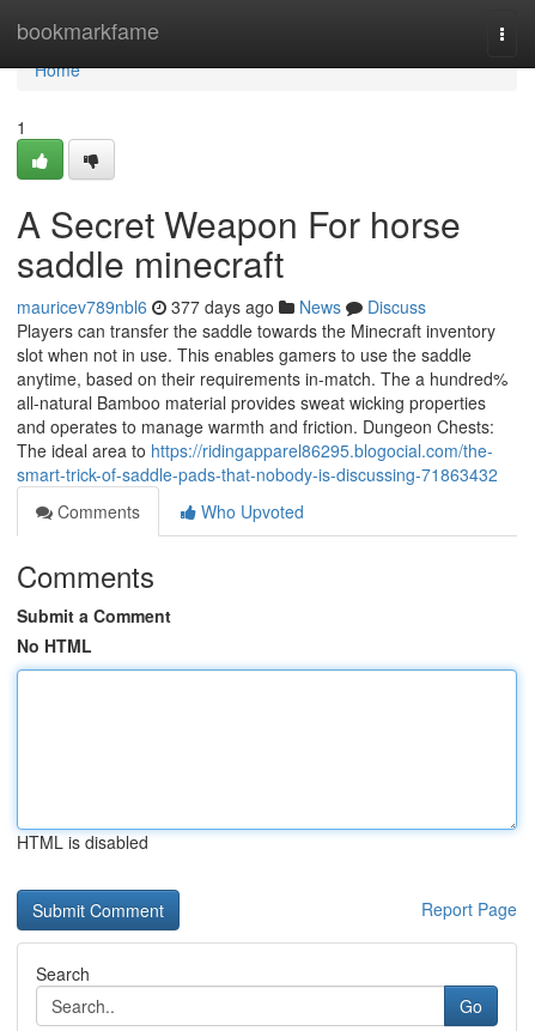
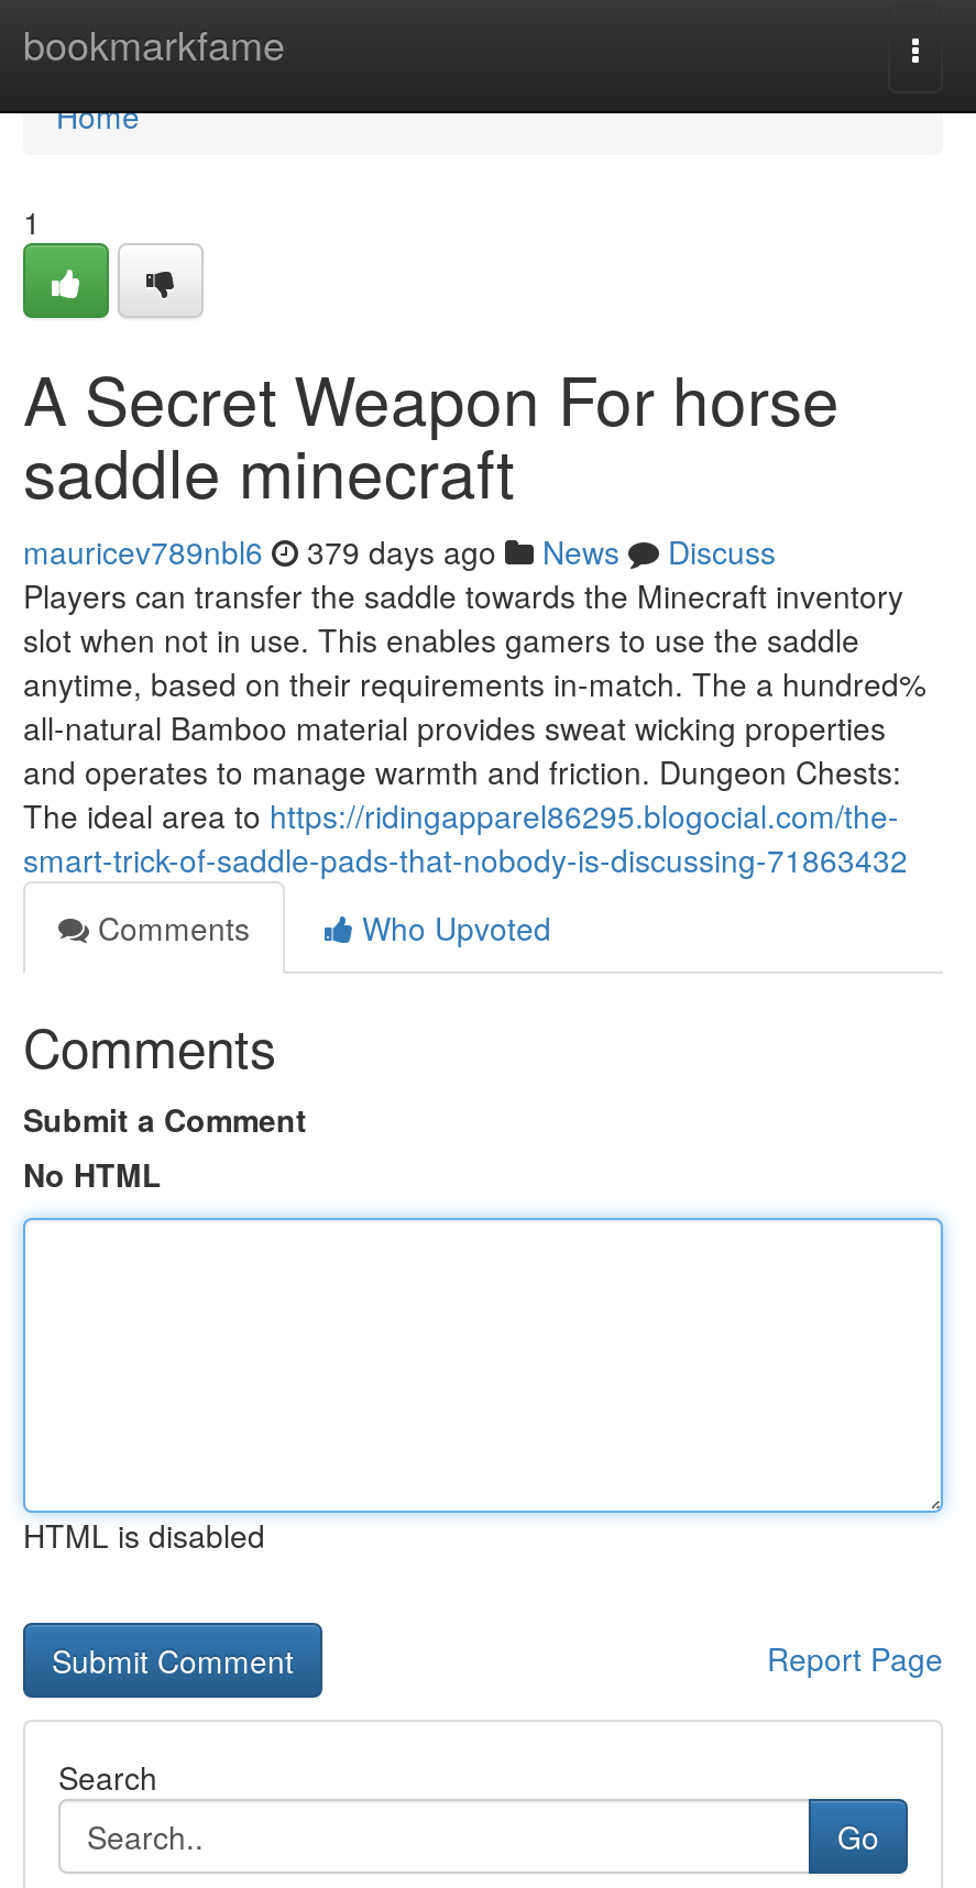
- mauricev789nbl6 377 days ago News Discuss
+ mauricev789nbl6 379 days ago News Discuss
